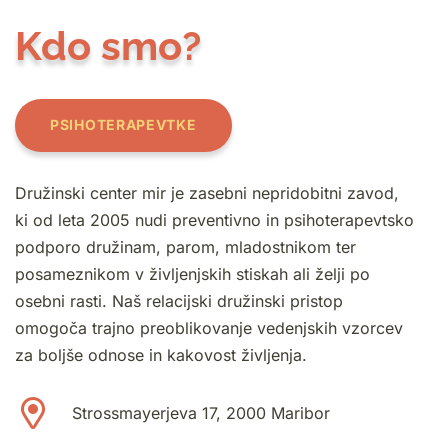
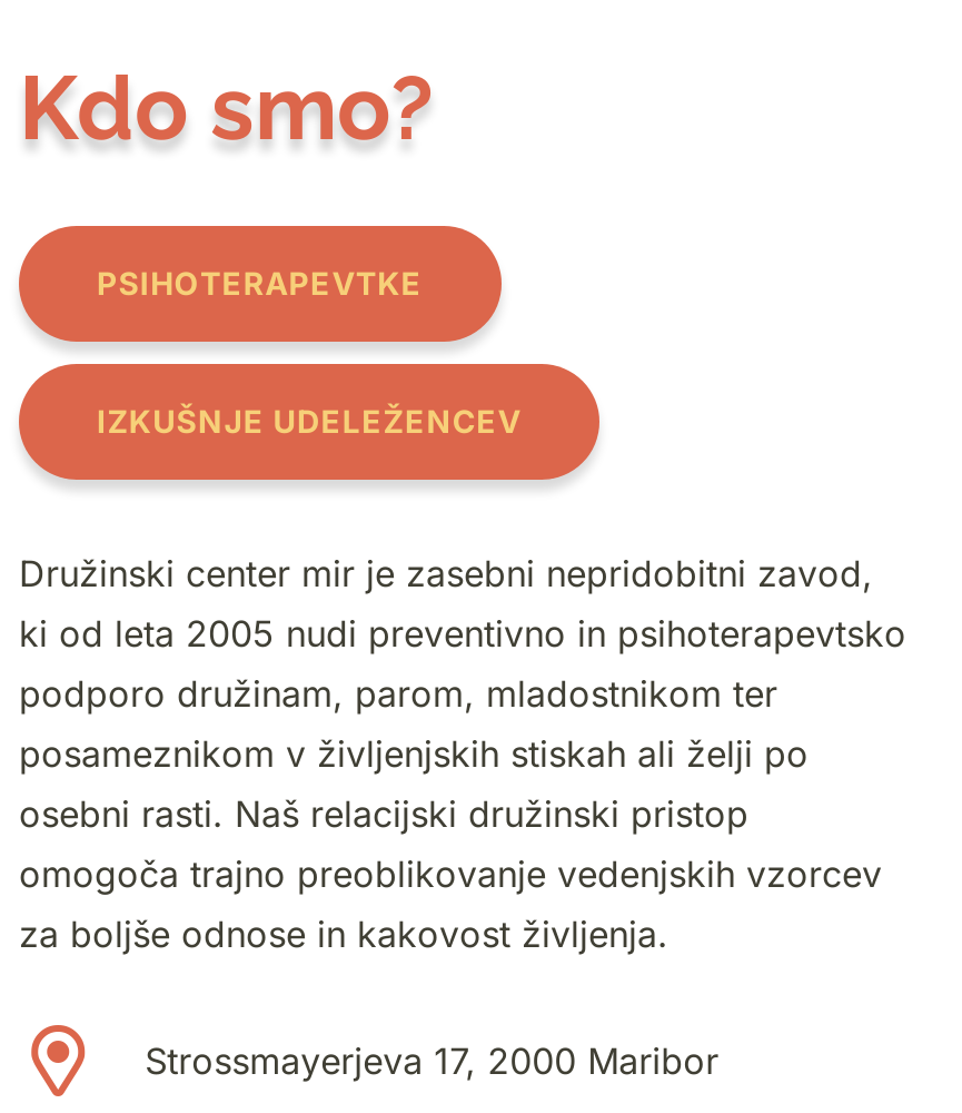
+ [image]
+ IZKUŠNJE UDELEŽENCEV
